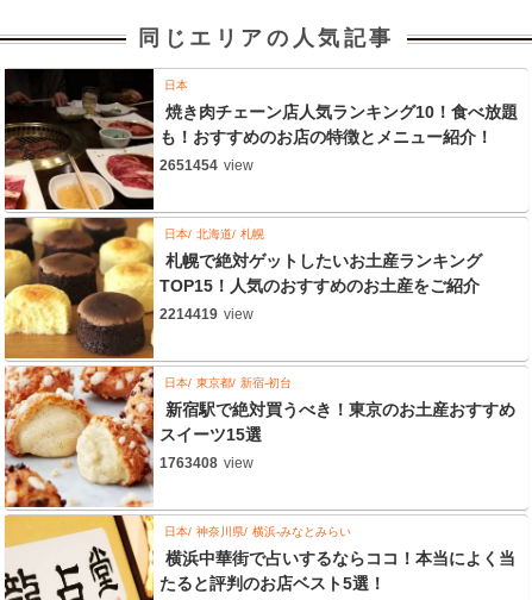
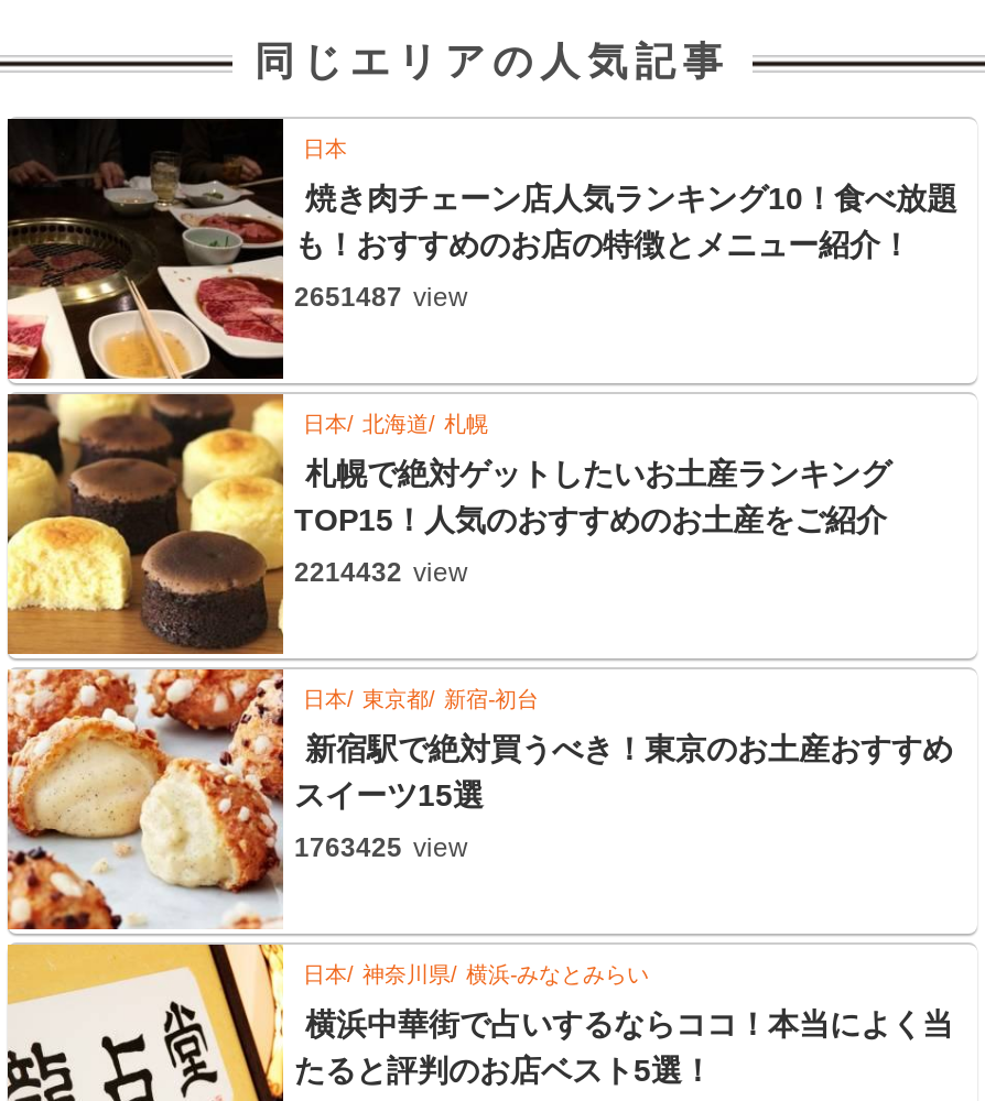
- 2651454 view
+ 2651487 view

- 2214419 view
+ 2214432 view

- 1763408 view
+ 1763425 view
